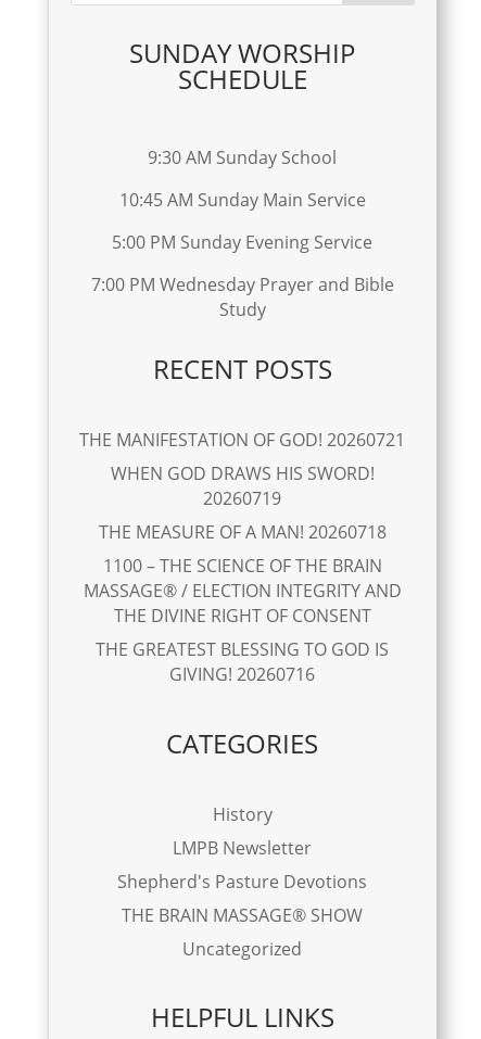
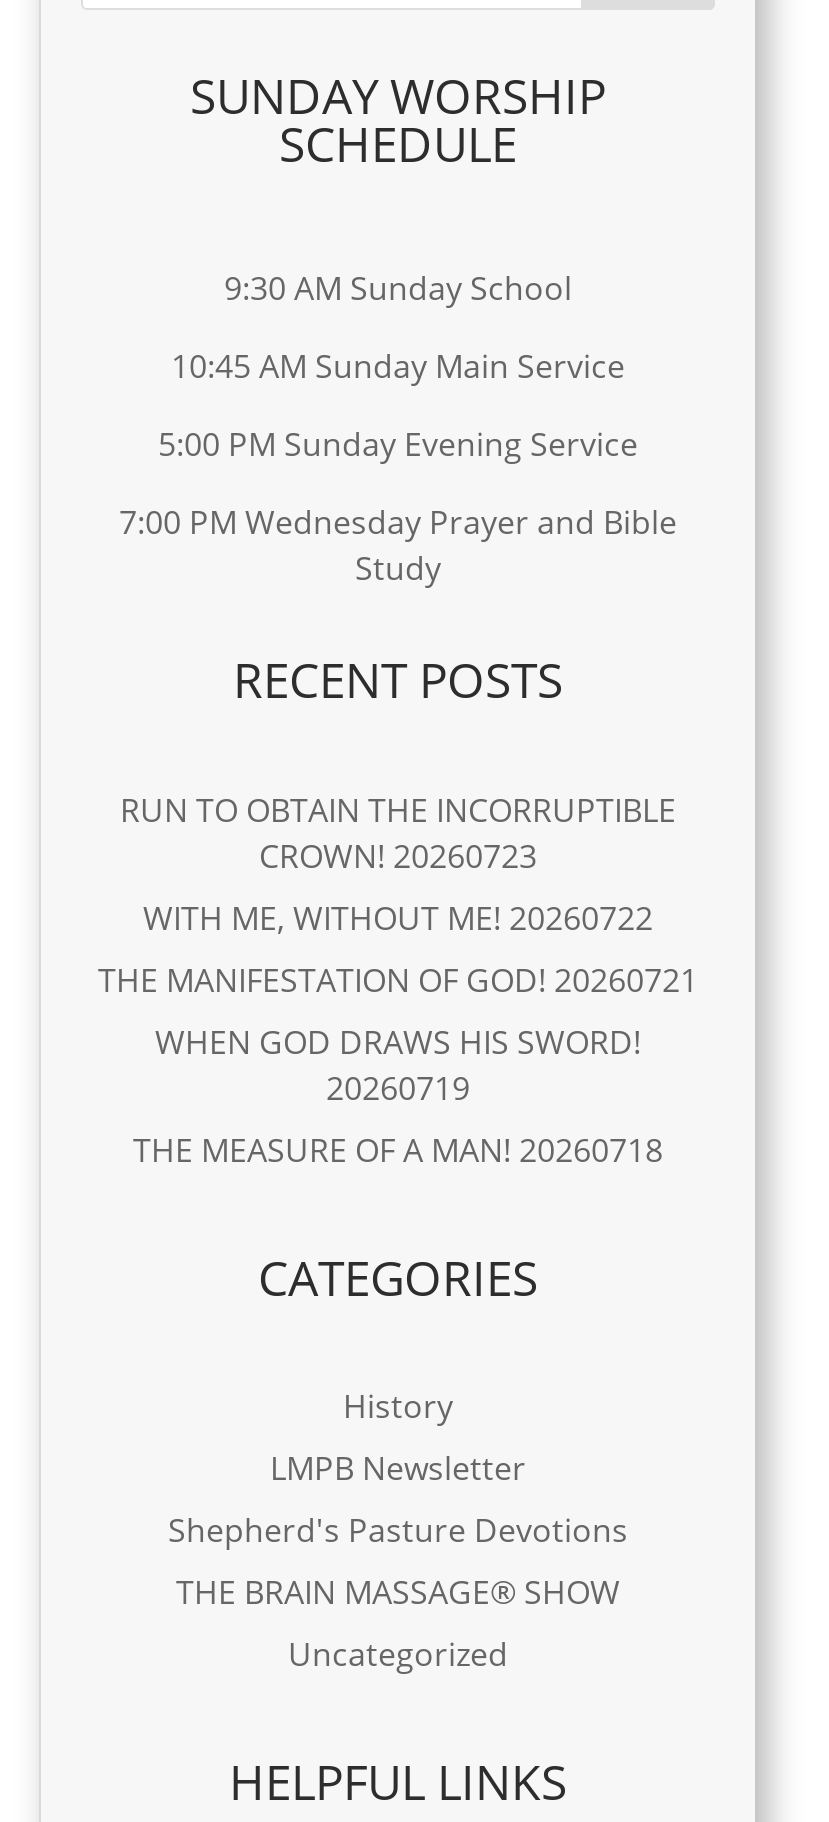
+ RUN TO OBTAIN THE INCORRUPTIBLE
+ CROWN! 20260723
+ WITH ME, WITHOUT ME! 20260722

moved down: THE MANIFESTATION OF GOD! 20260721 | WHEN GOD DRAWS HIS SWORD! | 20260719 | THE MEASURE OF A MAN! 20260718

- 1100 – THE SCIENCE OF THE BRAIN
- MASSAGE® / ELECTION INTEGRITY AND
- THE DIVINE RIGHT OF CONSENT
- THE GREATEST BLESSING TO GOD IS
- GIVING! 20260716
